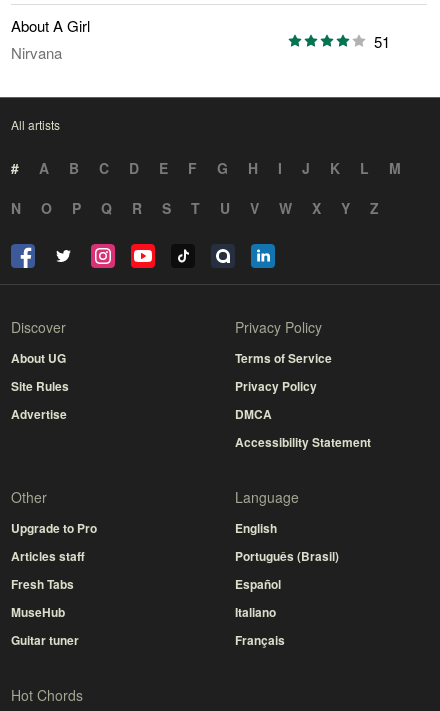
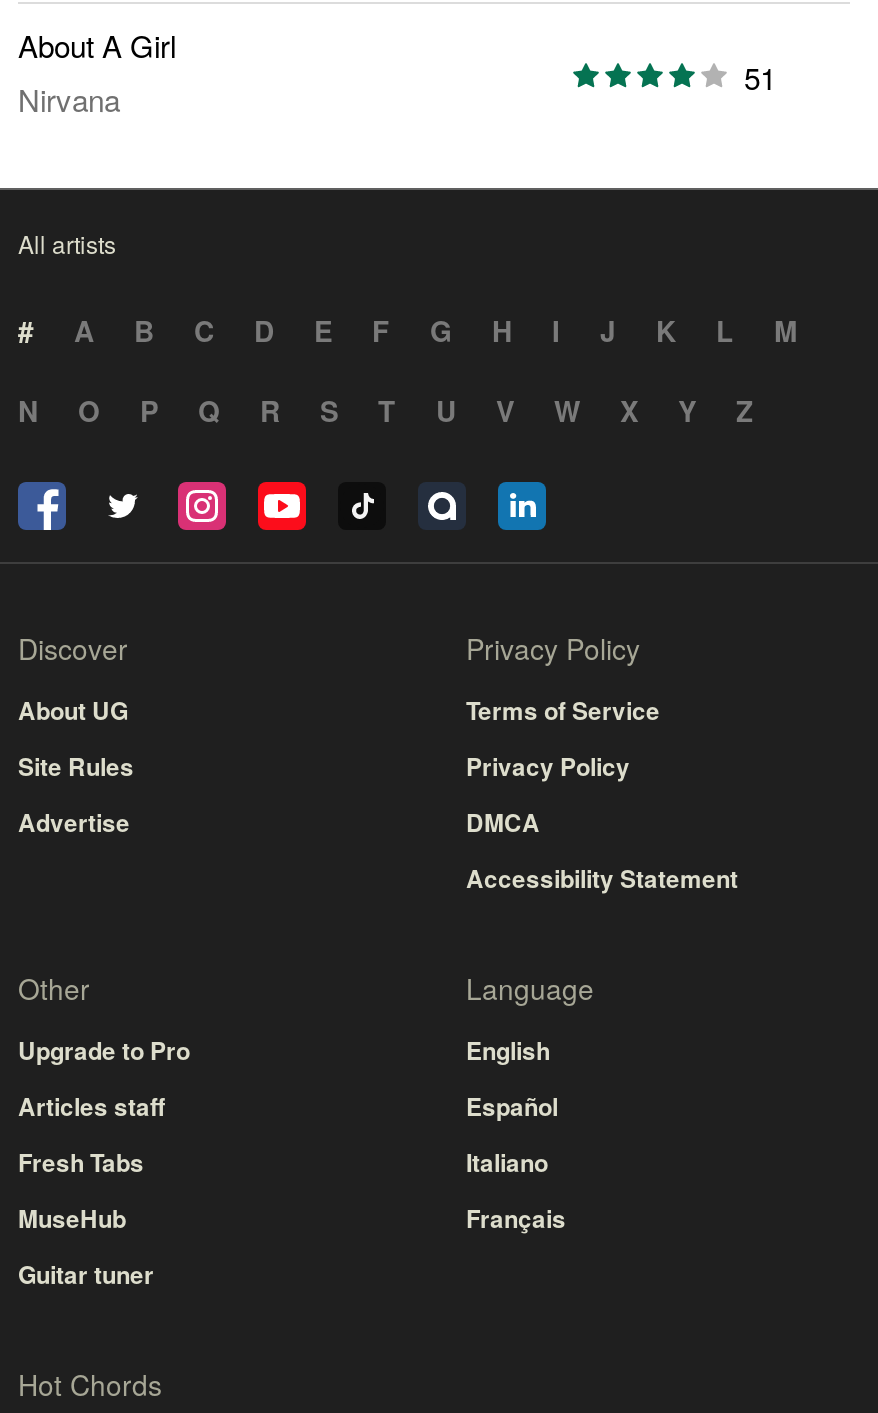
- Português (Brasil)

moved up: Español | Italiano | Français
